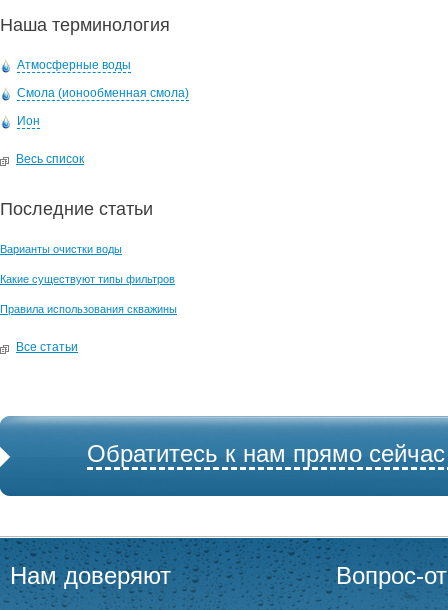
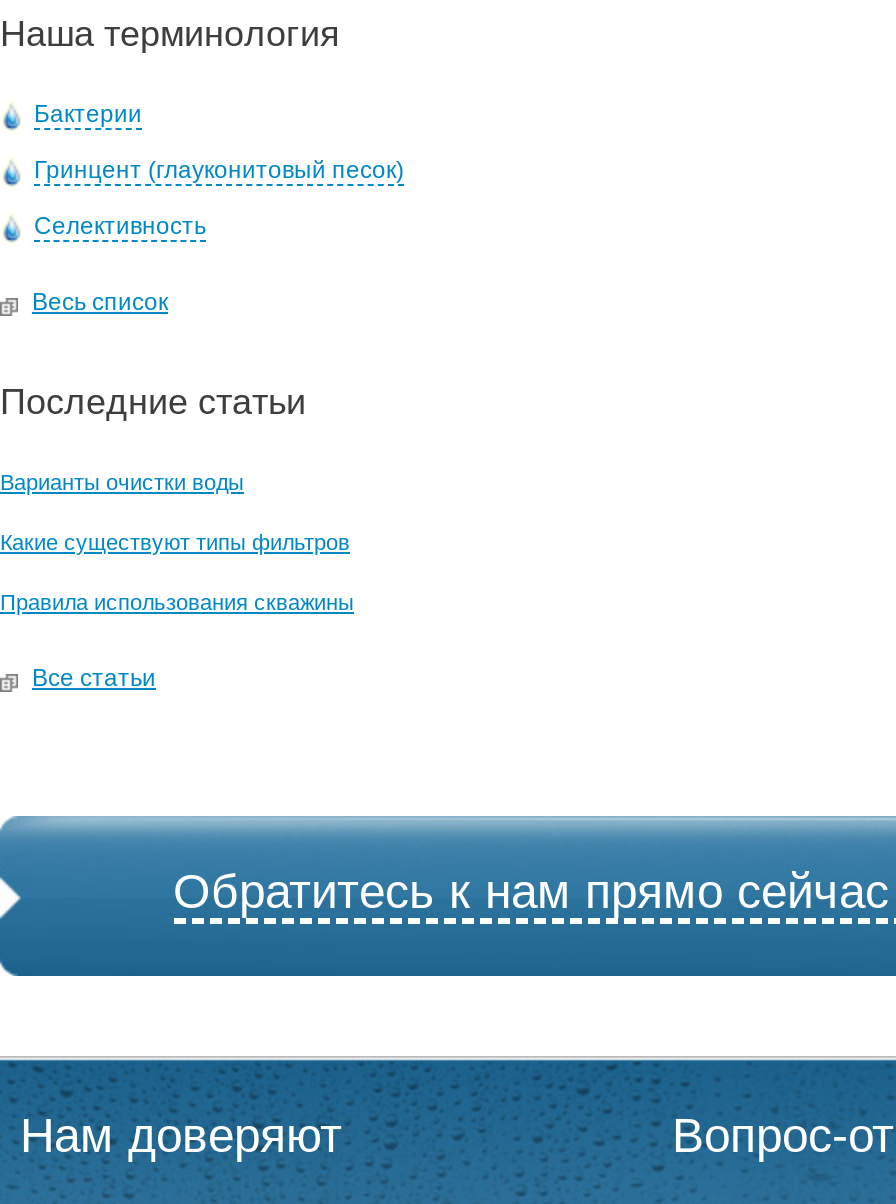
- Атмосферные воды
+ Бактерии

- Смола (ионообменная смола)
+ Гринцент (глауконитовый песок)

- Ион
+ Селективность
